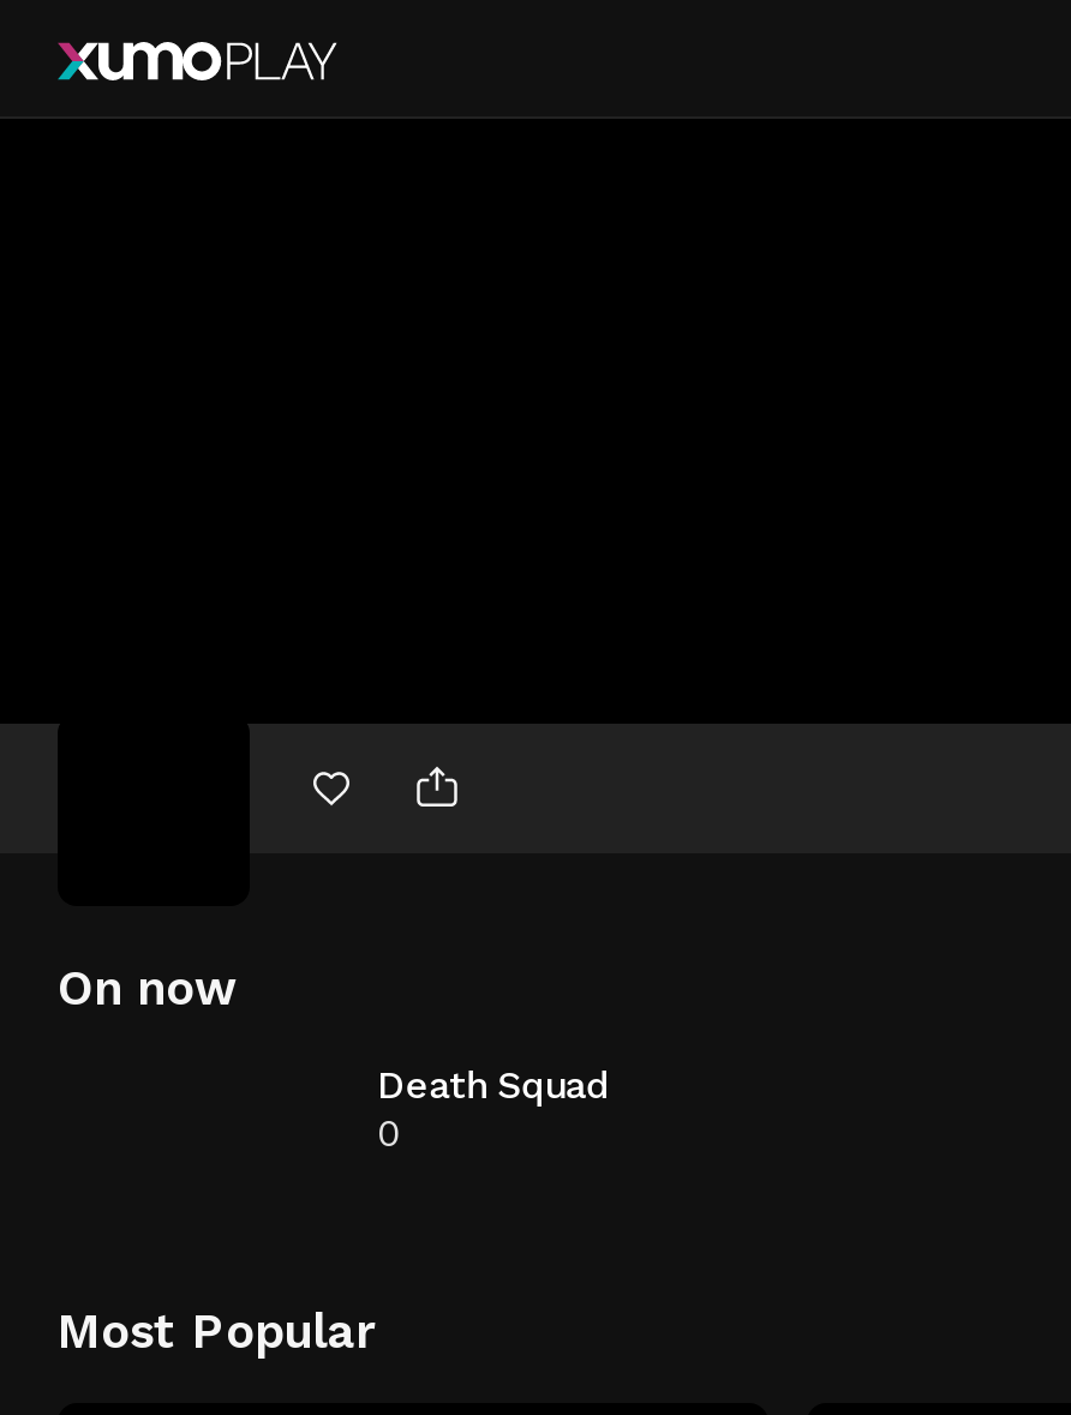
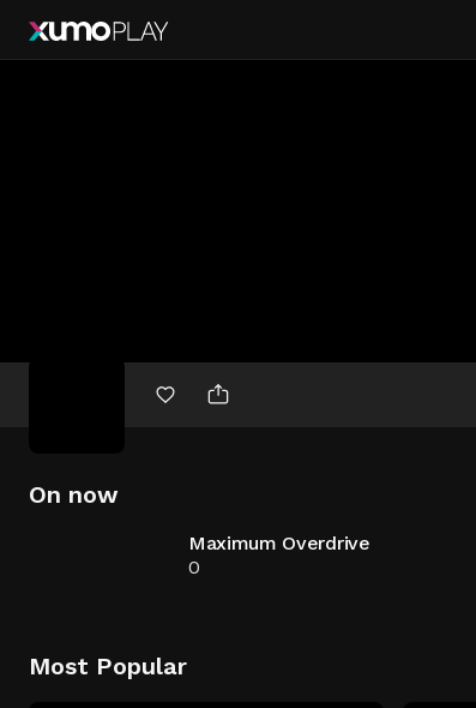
- Death Squad
+ Maximum Overdrive
